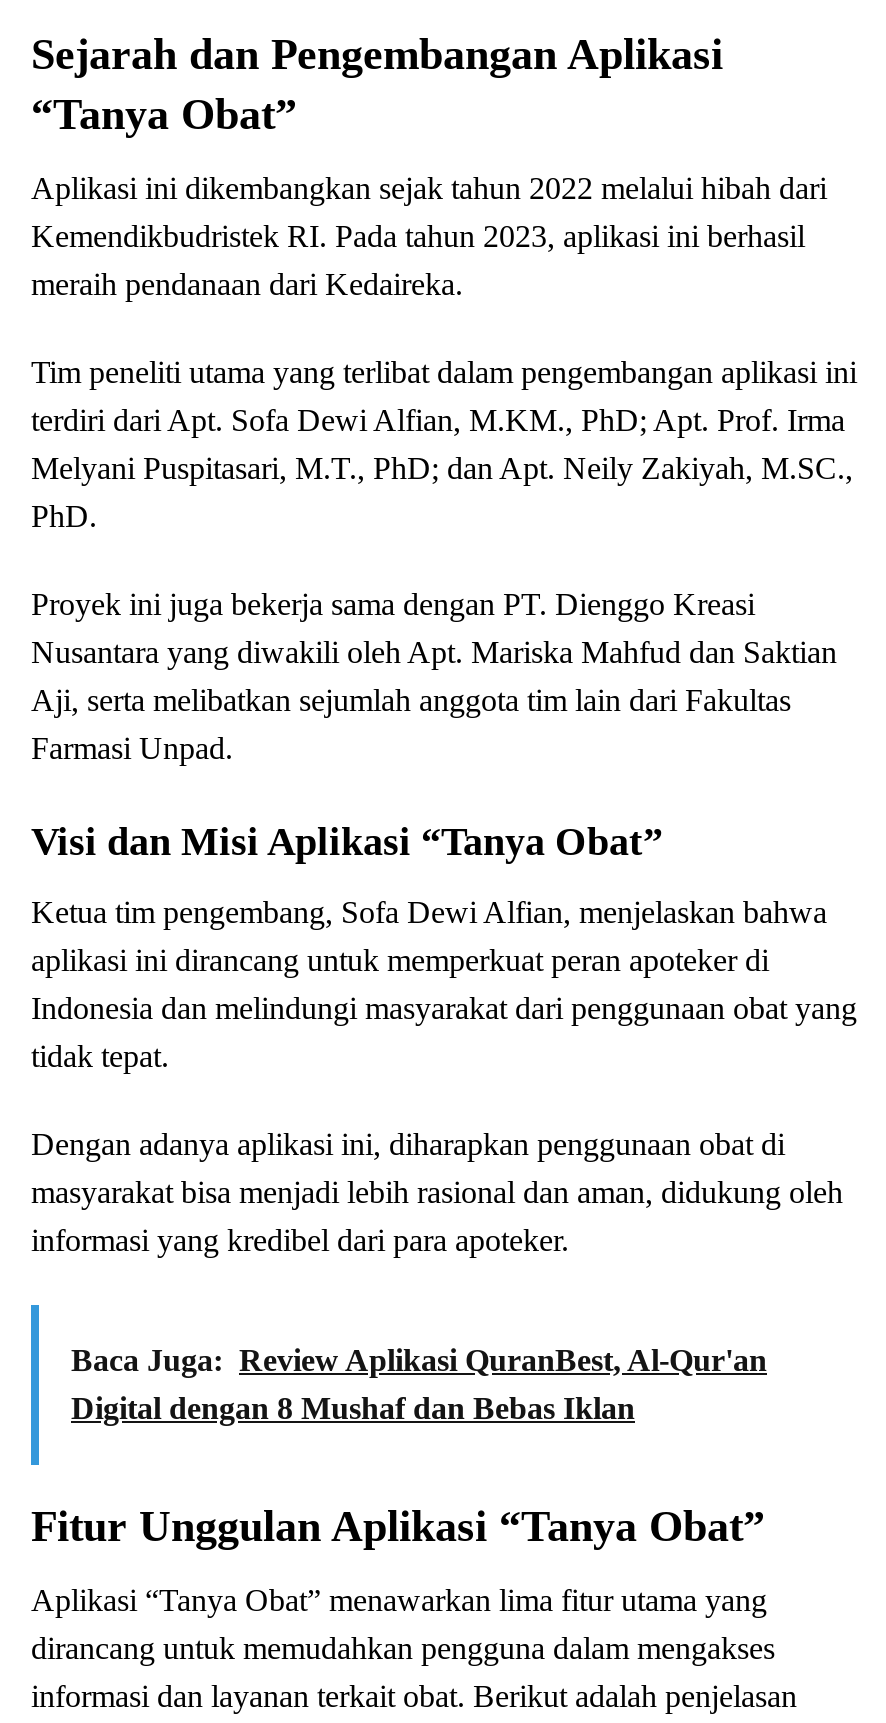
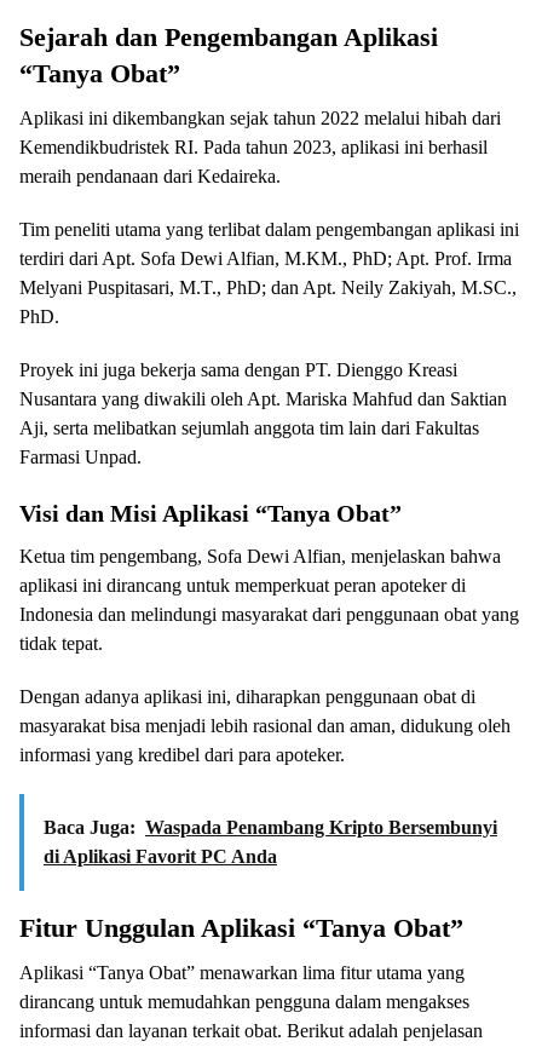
- Baca Juga: Review Aplikasi QuranBest, Al-Qur'an
- Digital dengan 8 Mushaf dan Bebas Iklan
+ Baca Juga: Waspada Penambang Kripto Bersembunyi
+ di Aplikasi Favorit PC Anda
